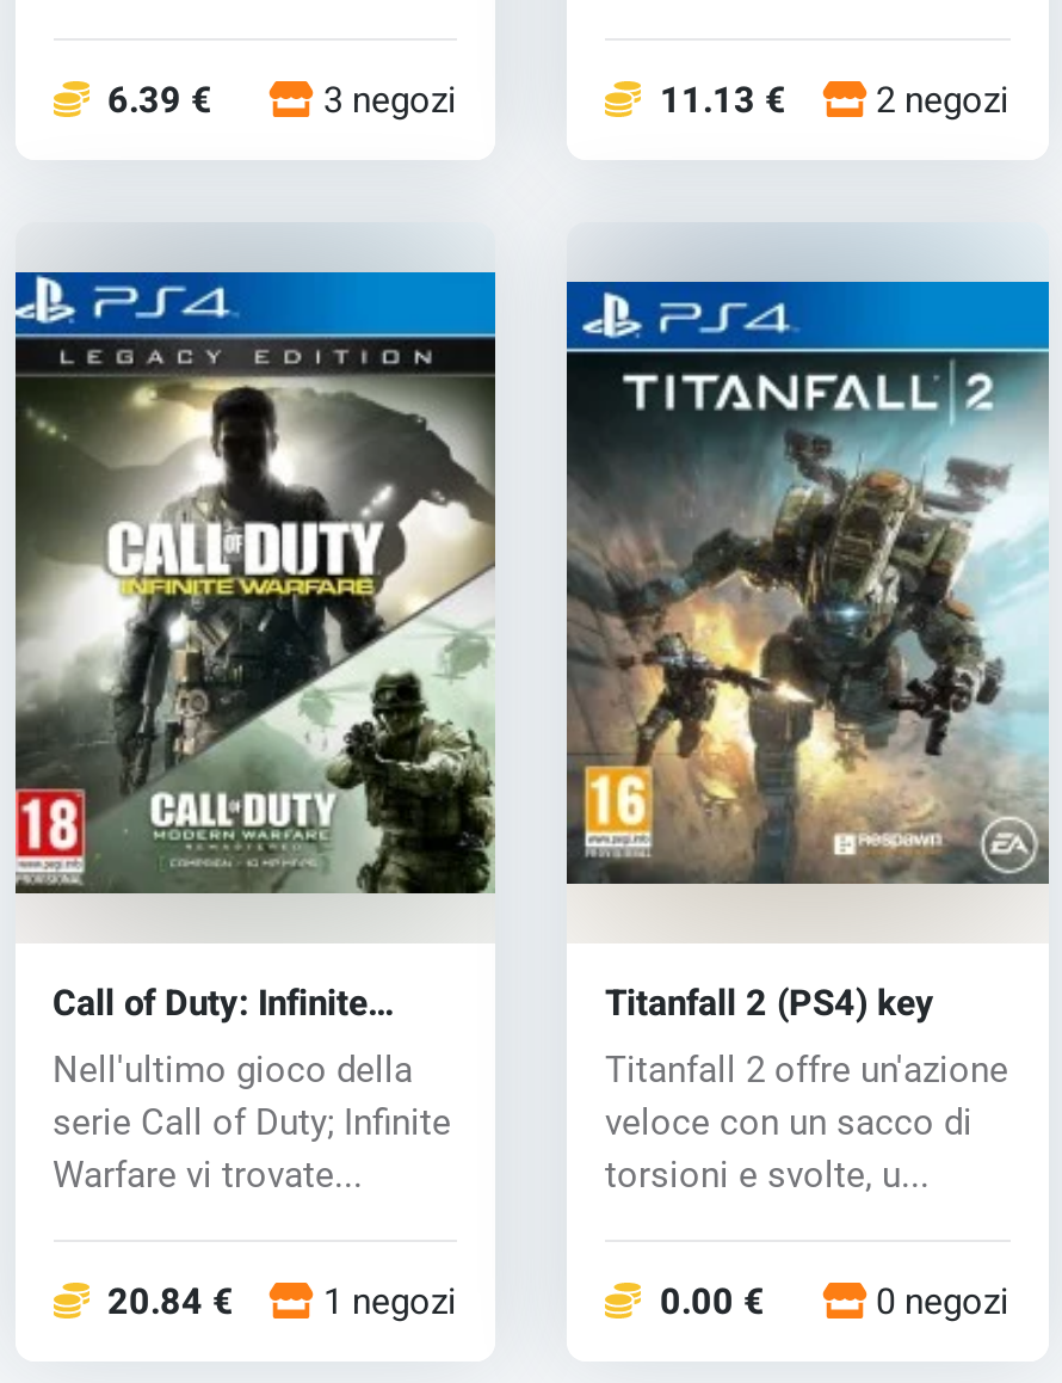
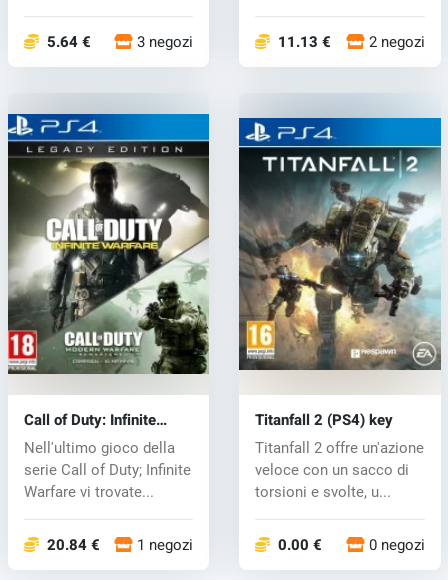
- 6.39 €
+ 5.64 €
